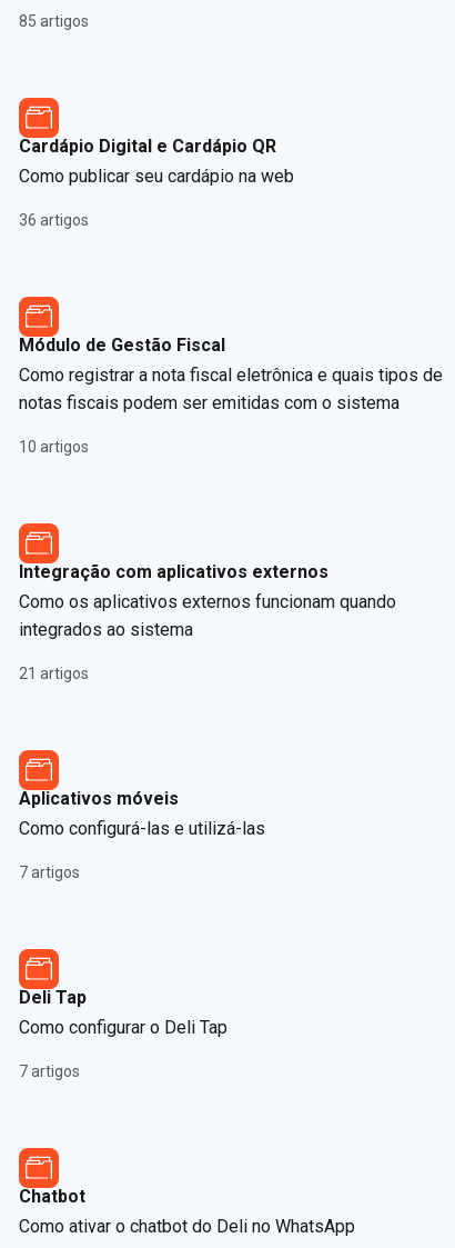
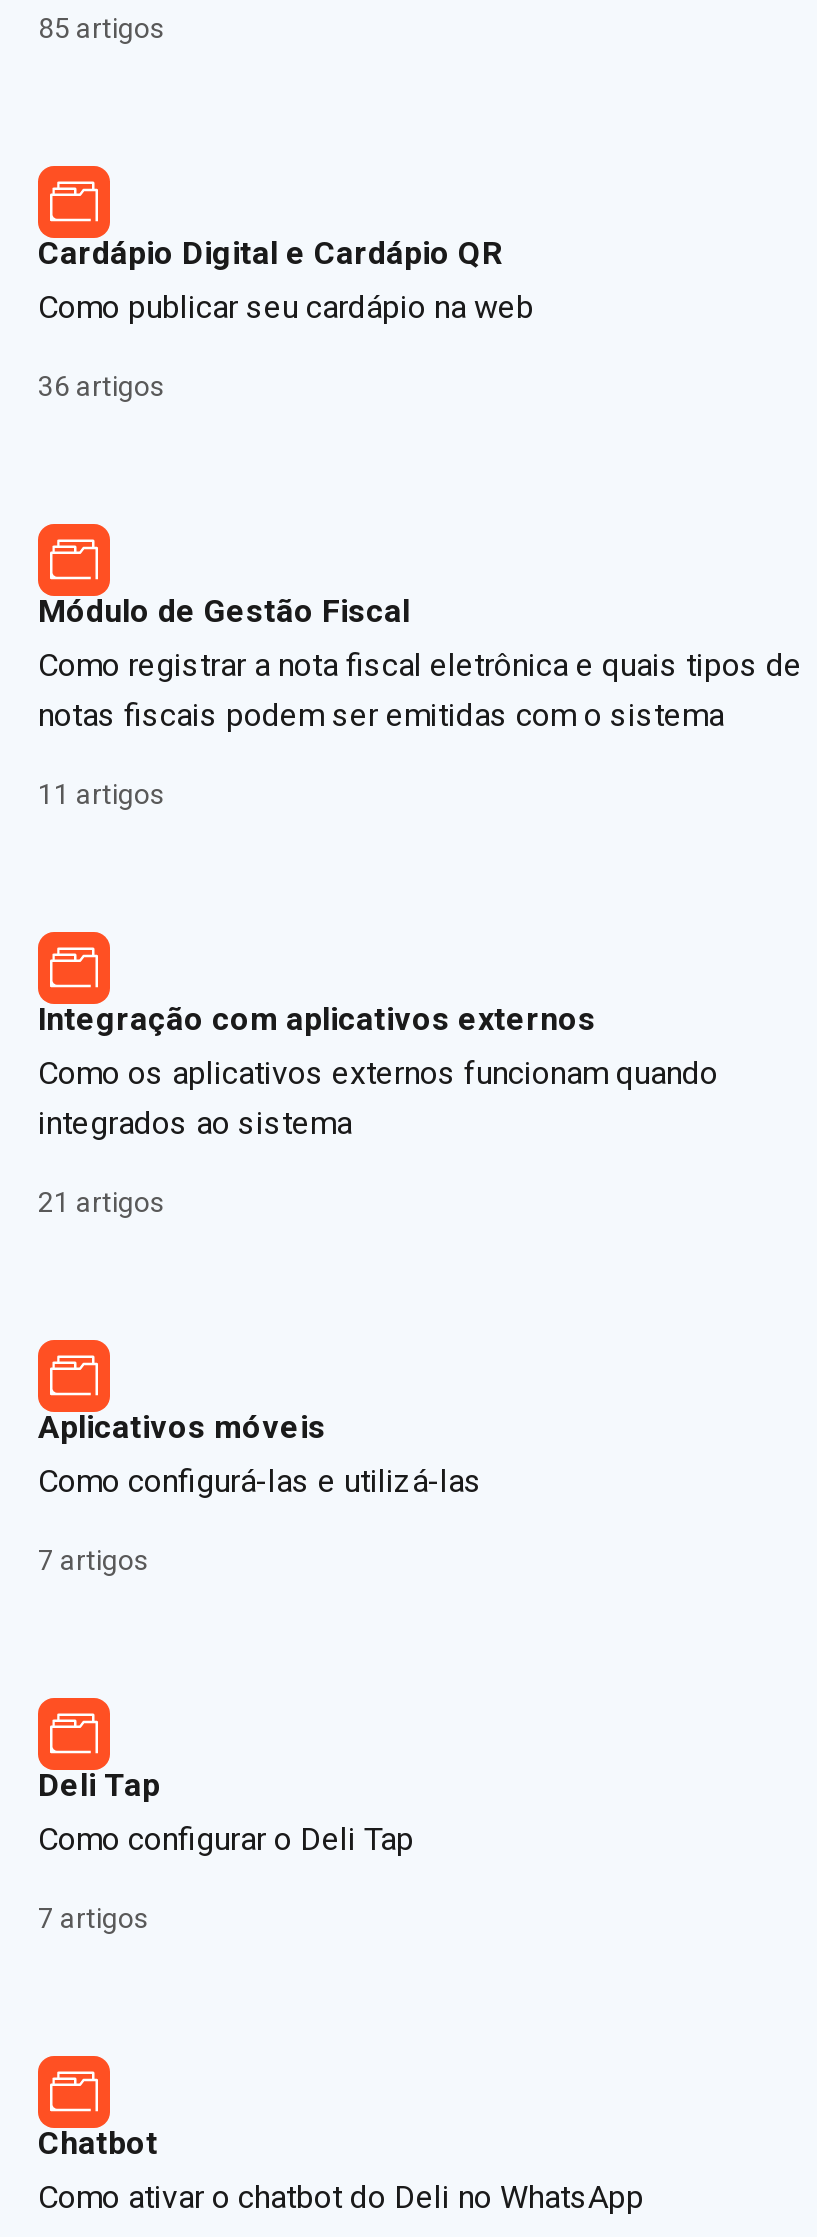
- 10 artigos
+ 11 artigos
